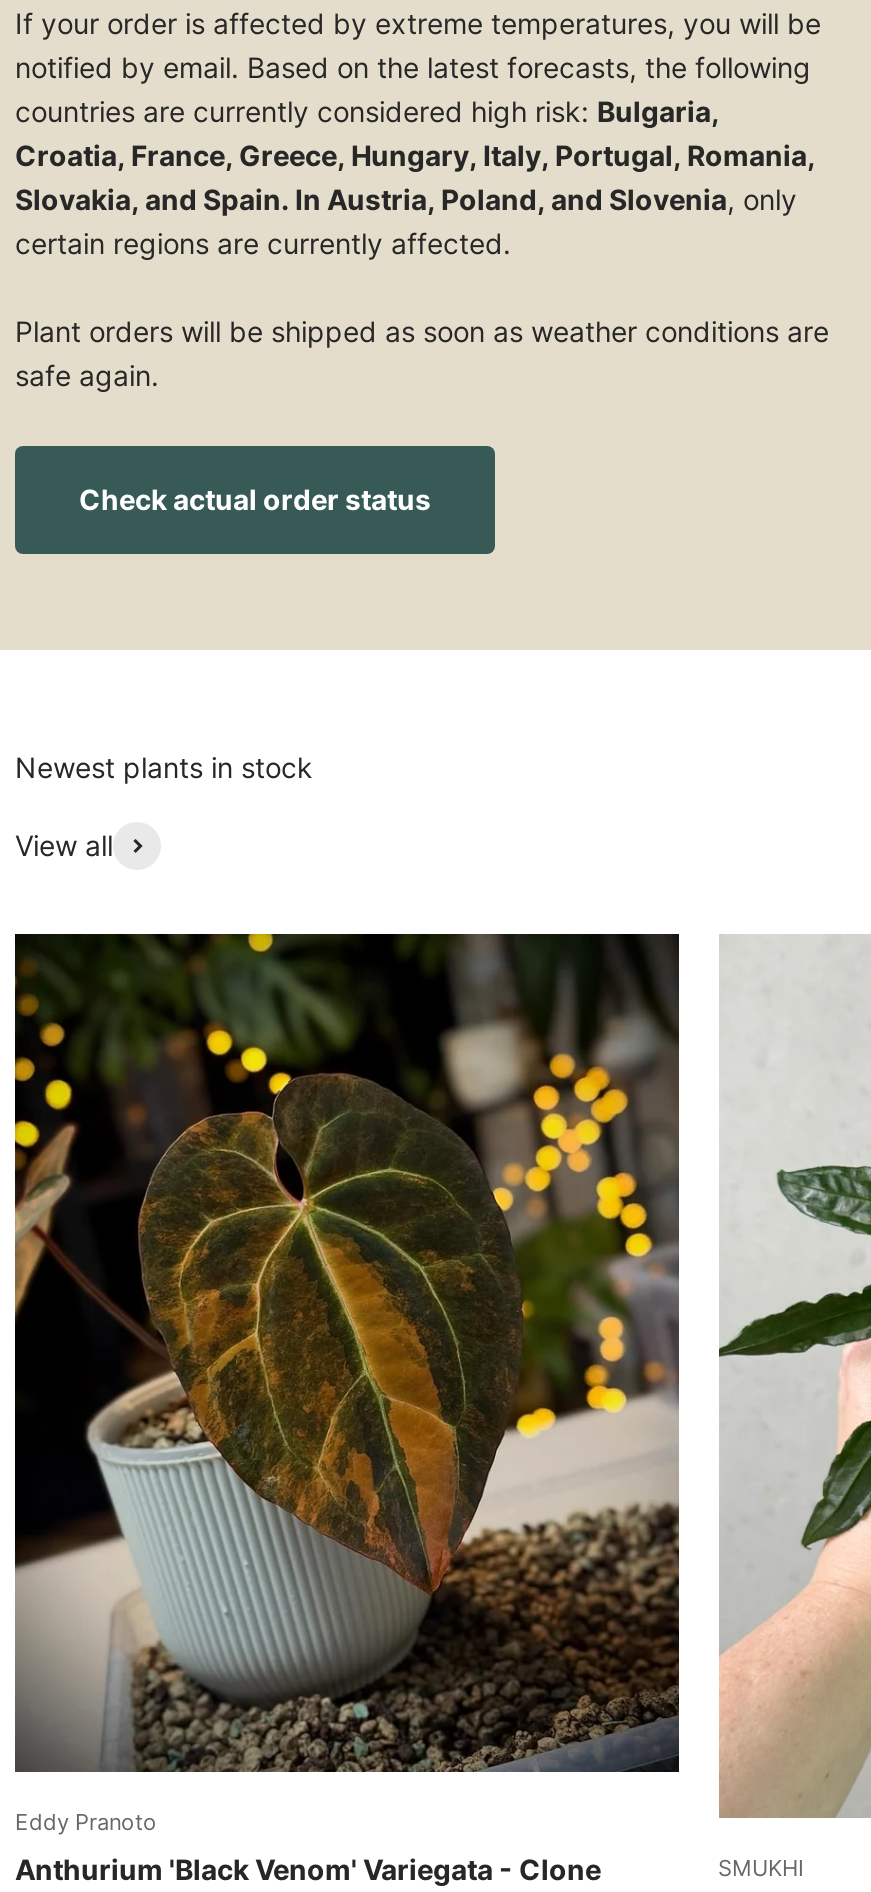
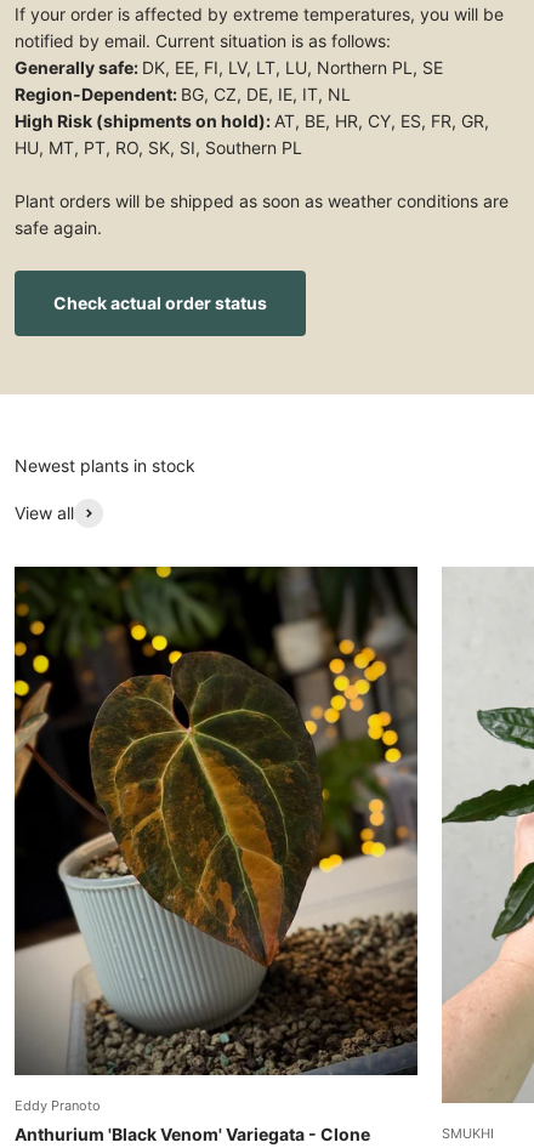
- notified by email. Based on the latest forecasts, the following
- countries are currently considered high risk: Bulgaria,
- Croatia, France, Greece, Hungary, Italy, Portugal, Romania,
- Slovakia, and Spain. In Austria, Poland, and Slovenia, only
- certain regions are currently affected.
+ notified by email. Current situation is as follows:
+ Generally safe: DK, EE, FI, LV, LT, LU, Northern PL, SE
+ Region-Dependent: BG, CZ, DE, IE, IT, NL
+ High Risk (shipments on hold): AT, BE, HR, CY, ES, FR, GR,
+ HU, MT, PT, RO, SK, SI, Southern PL
